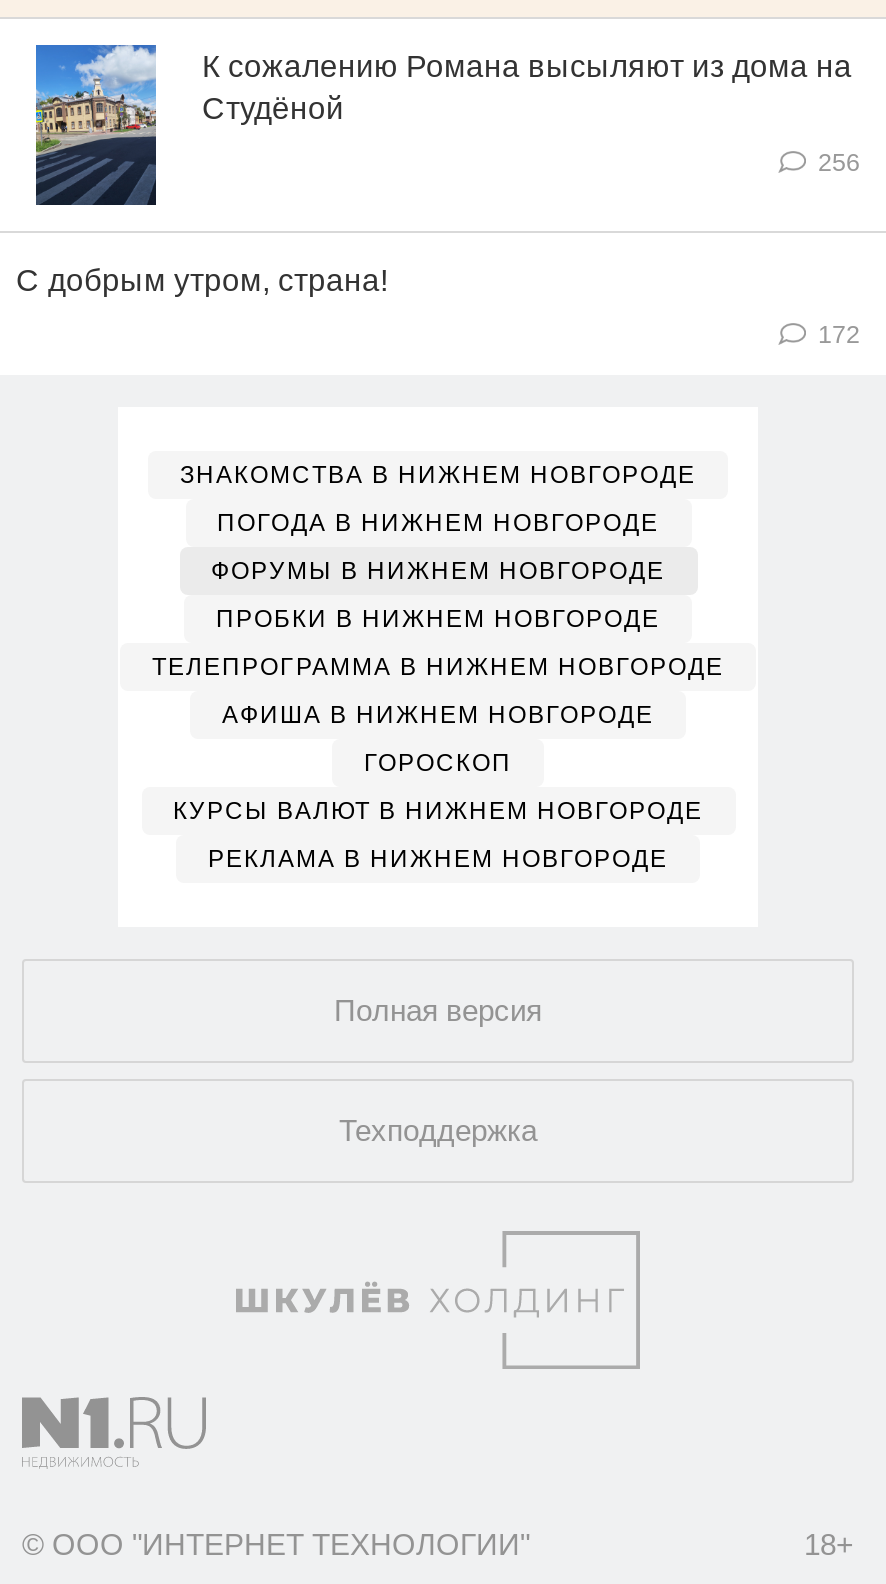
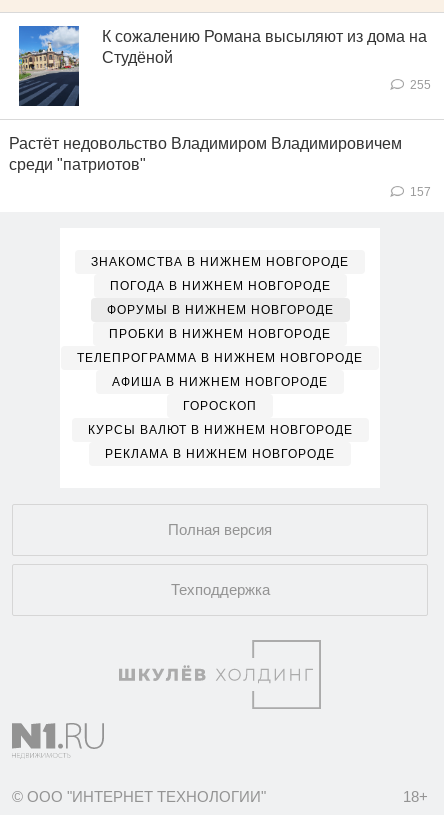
- 256
+ 255

- С добрым утром, страна!
+ Растёт недовольство Владимиром Владимировичем
+ среди "патриотов"

- 172
+ 157
